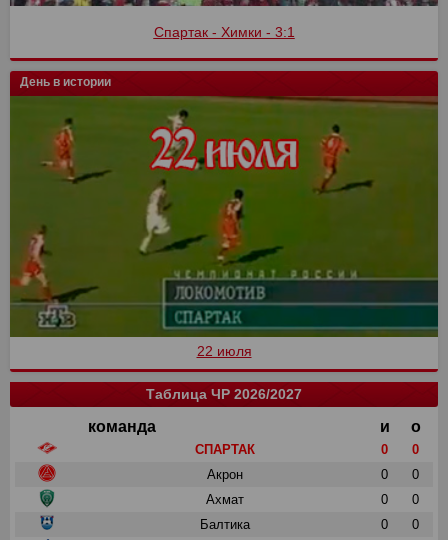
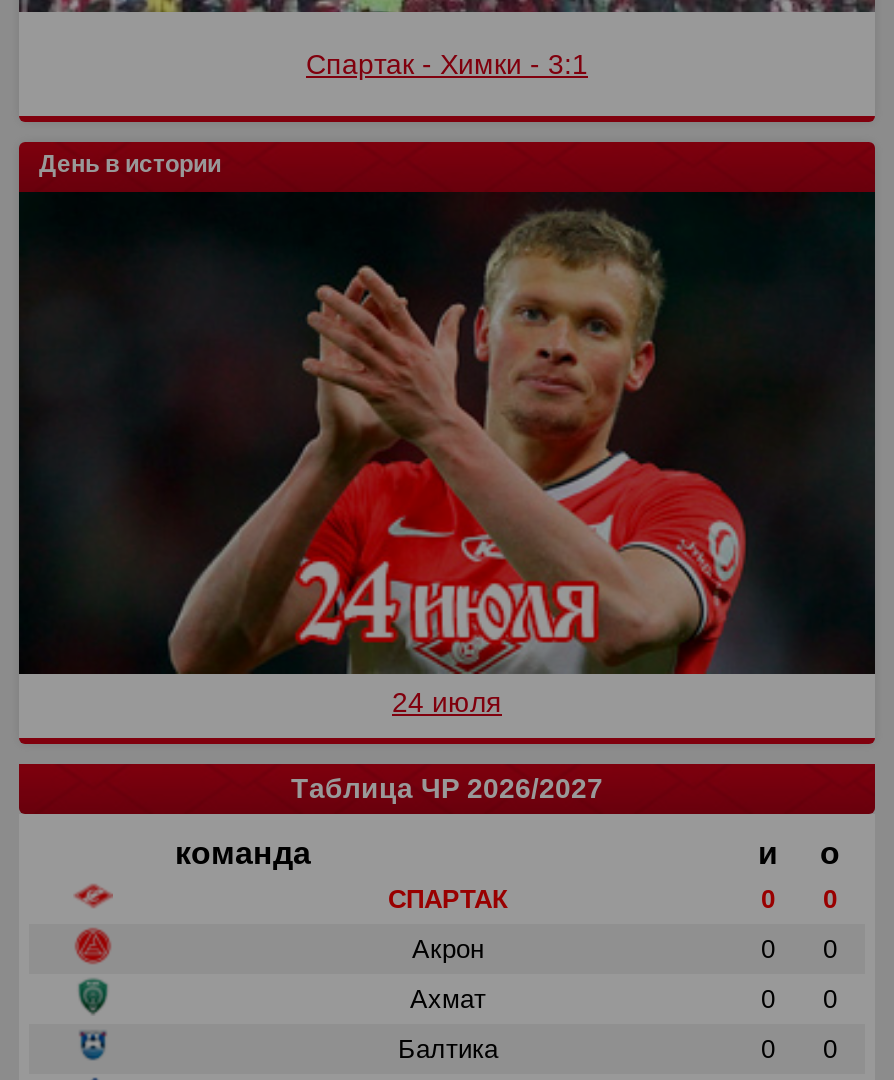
- [image]
- 22 июля
+ [image]
+ 24 июля
